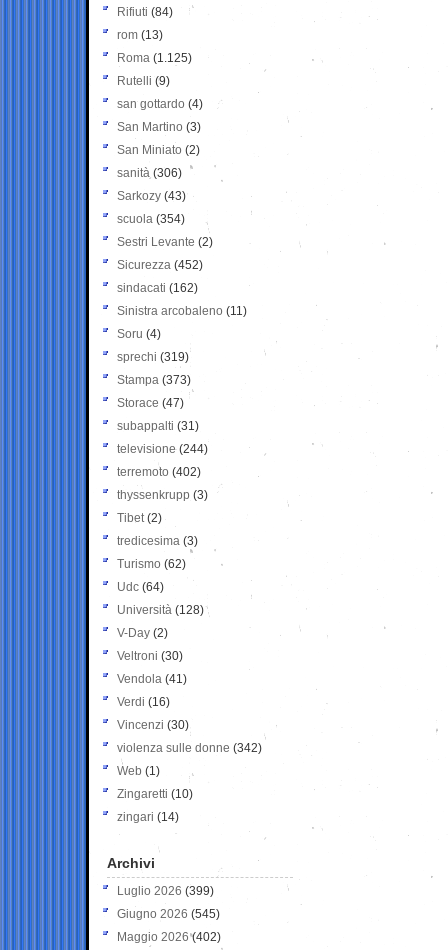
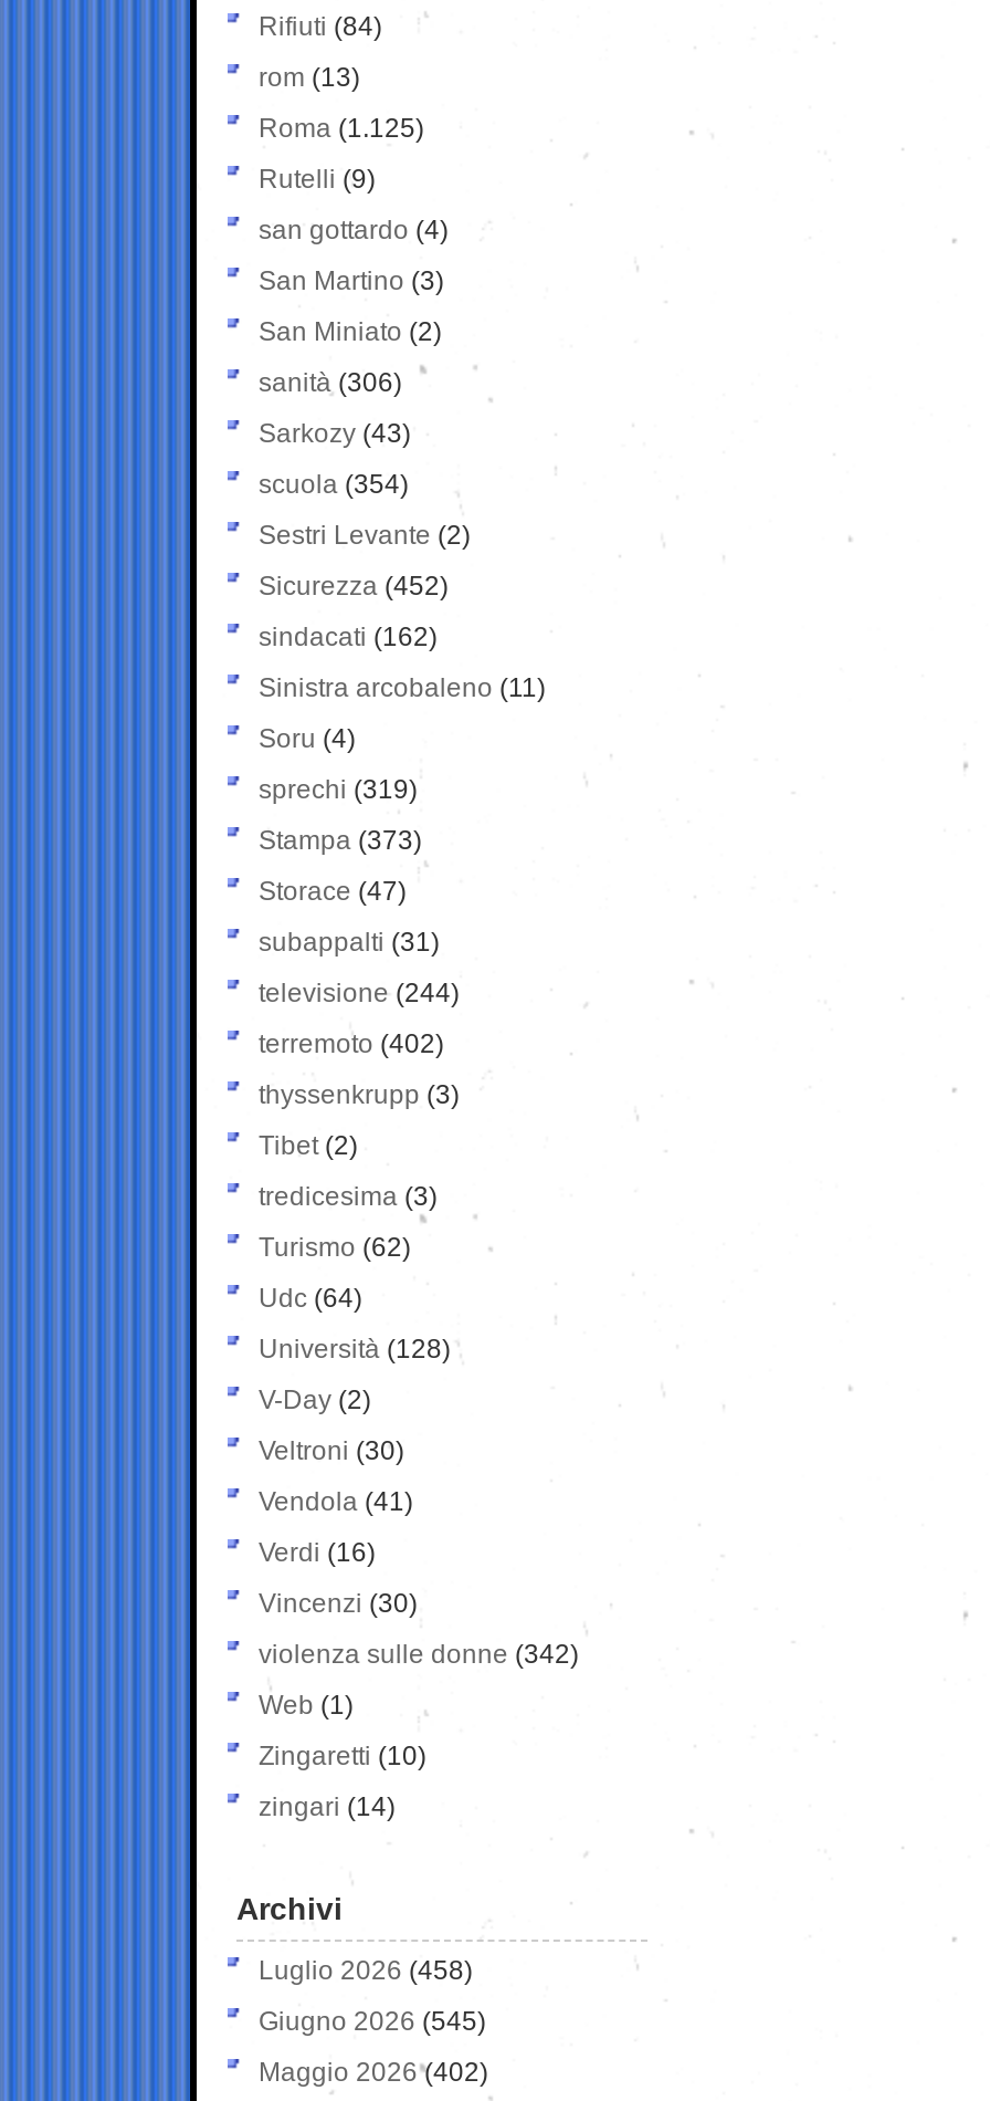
- Luglio 2026 (399)
+ Luglio 2026 (458)
